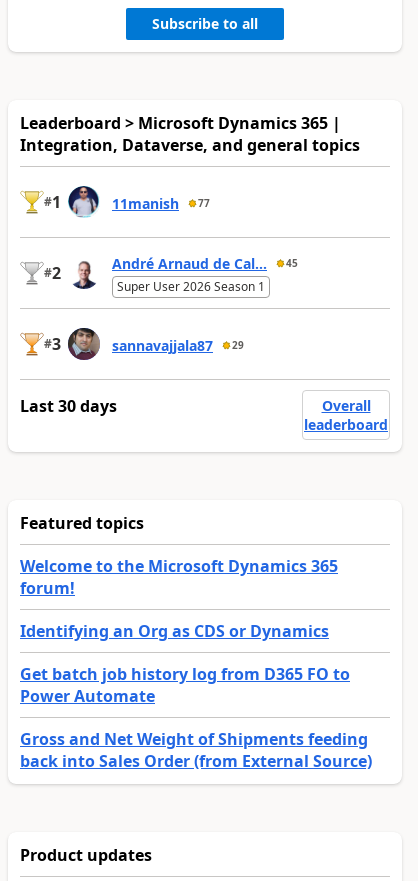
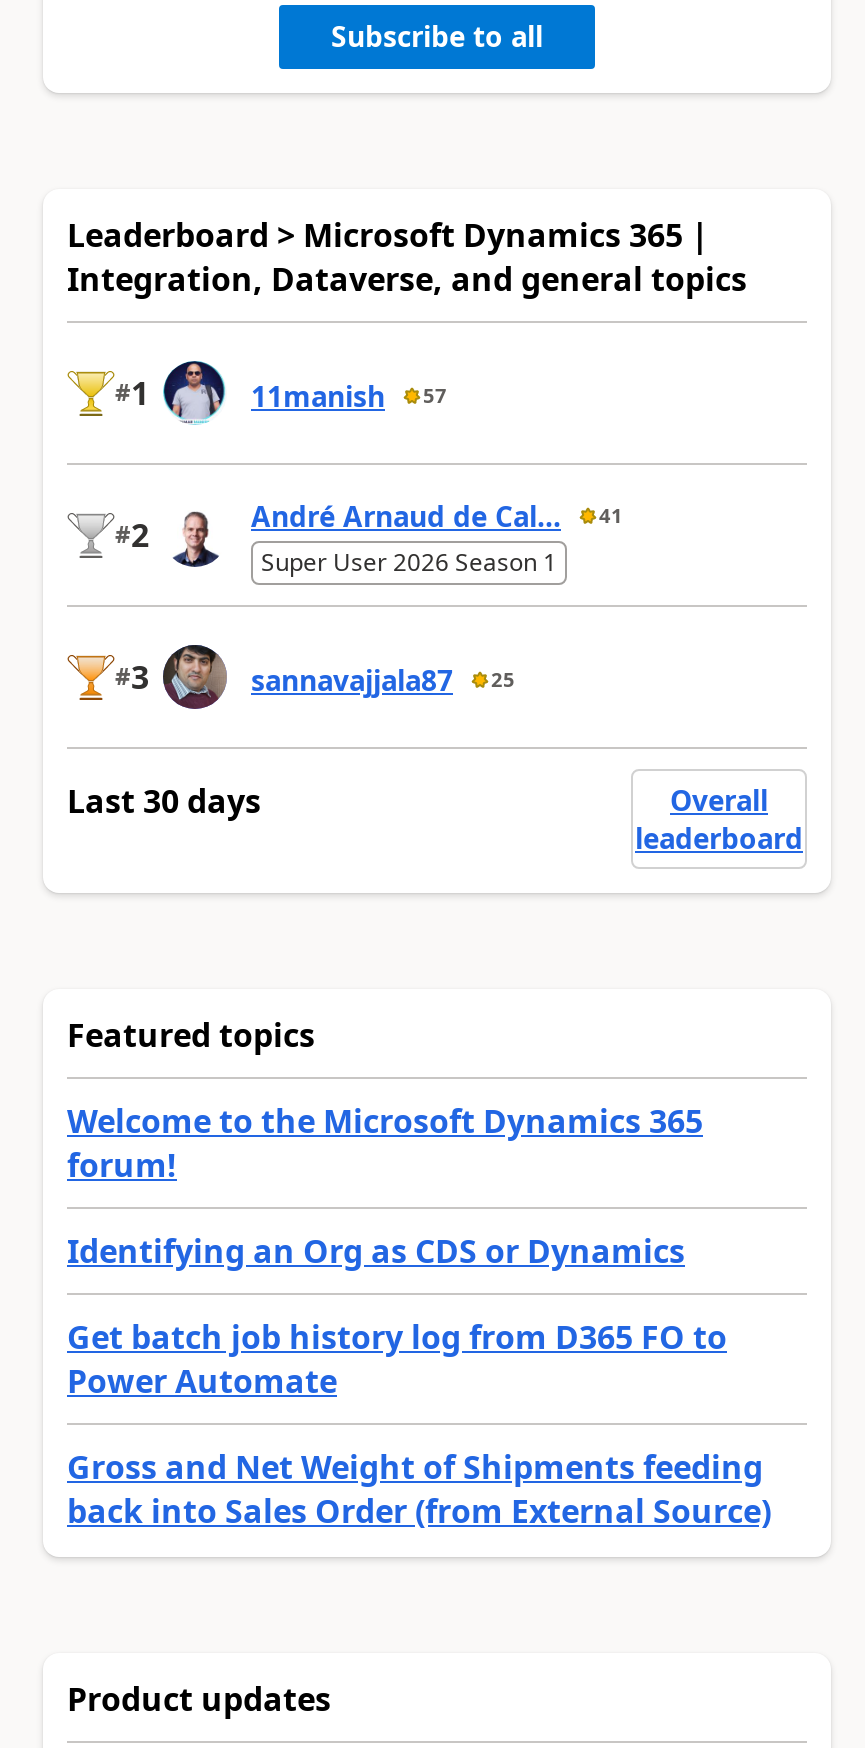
- 11manish 77
+ 11manish 57

- André Arnaud de Cal... 45
+ André Arnaud de Cal... 41

- sannavajjala87 29
+ sannavajjala87 25
